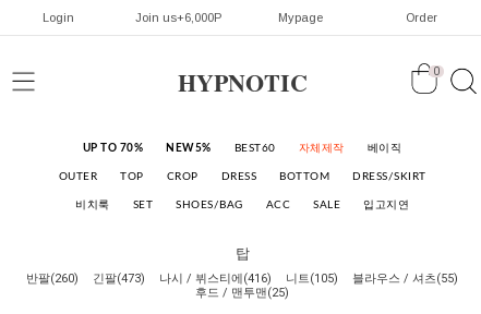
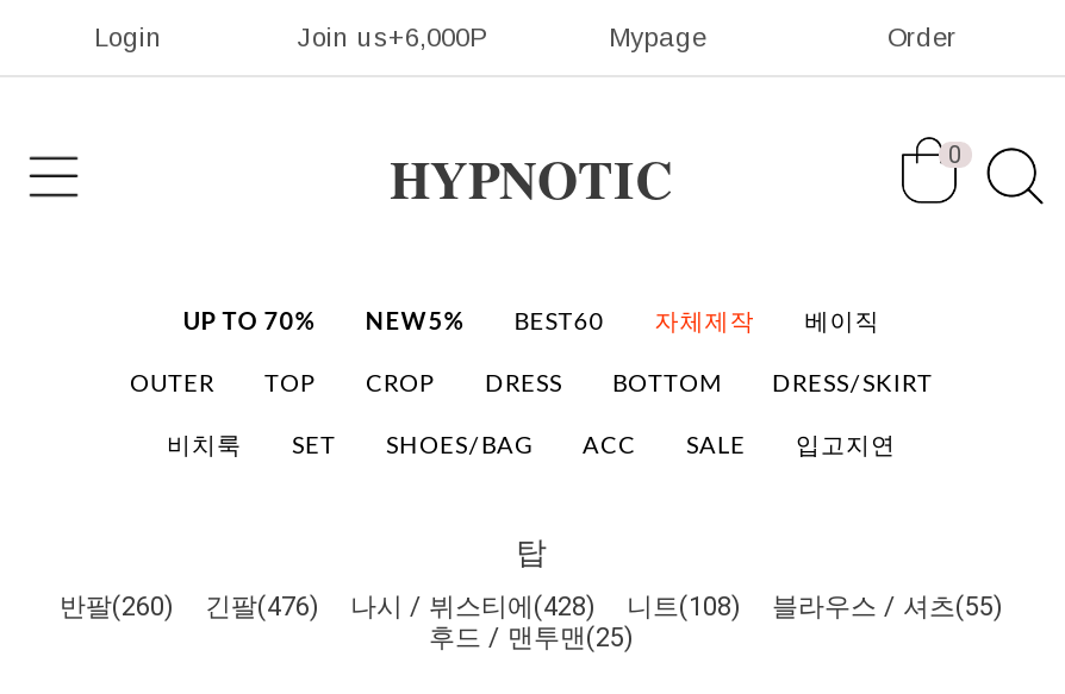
- 긴팔(473)
- 나시 / 뷔스티에(416)
- 니트(105)
+ 긴팔(476)
+ 나시 / 뷔스티에(428)
+ 니트(108)
